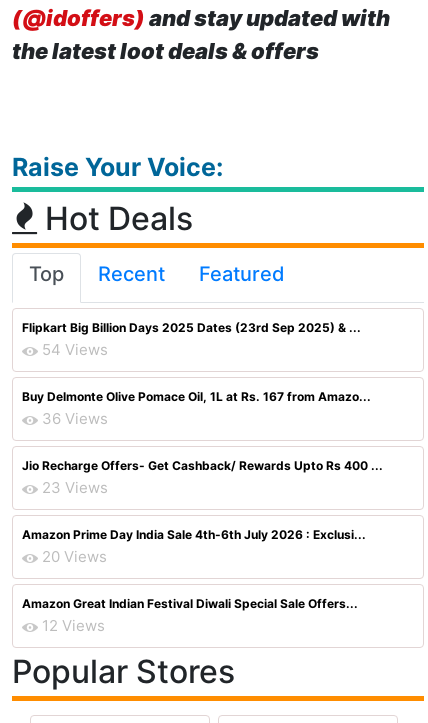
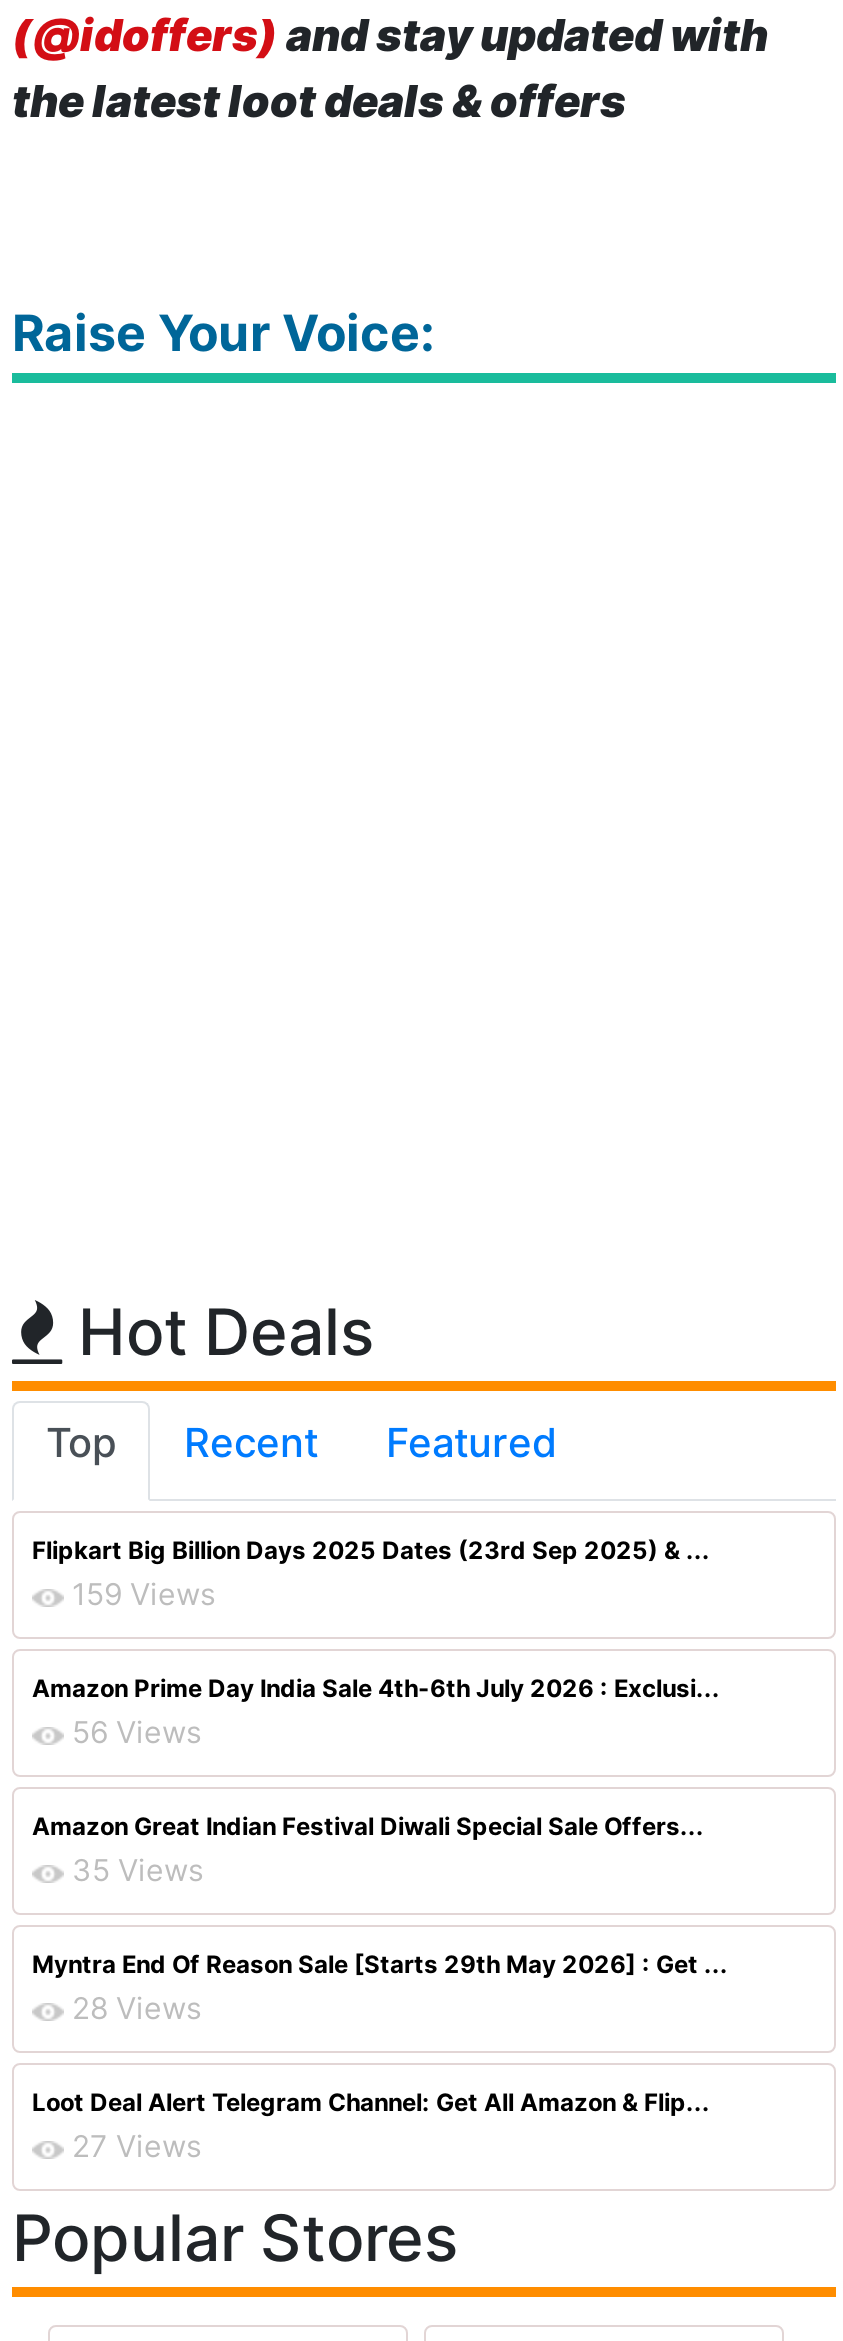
- 54 Views
- Buy Delmonte Olive Pomace Oil, 1L at Rs. 167 from Amazo...
- 36 Views
- Jio Recharge Offers- Get Cashback/ Rewards Upto Rs 400 ...
- 23 Views
+ 159 Views

- 20 Views
+ 56 Views

- 12 Views
+ 35 Views
+ Myntra End Of Reason Sale [Starts 29th May 2026] : Get ...
+ 28 Views
+ Loot Deal Alert Telegram Channel: Get All Amazon & Flip...
+ 27 Views
